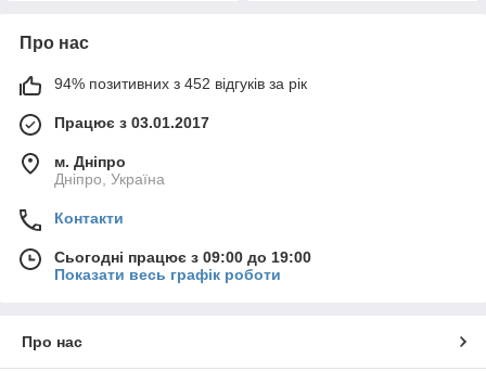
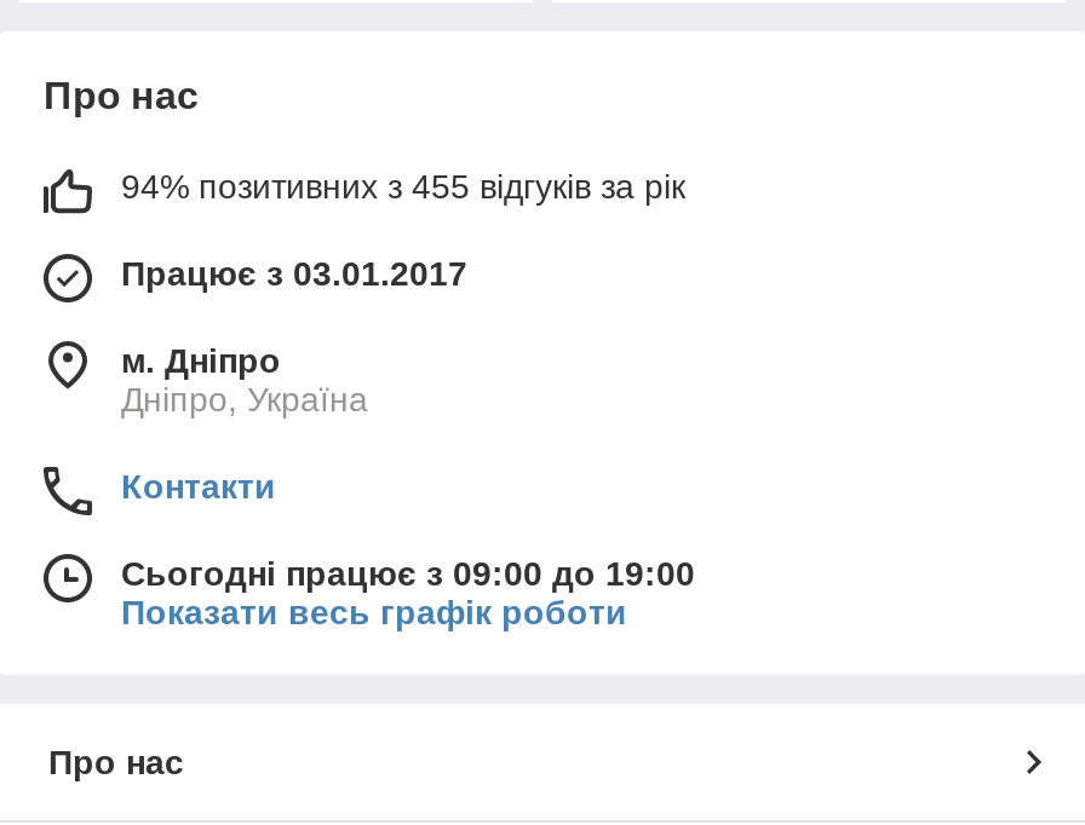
- 94% позитивних з 452 відгуків за рік
+ 94% позитивних з 455 відгуків за рік
